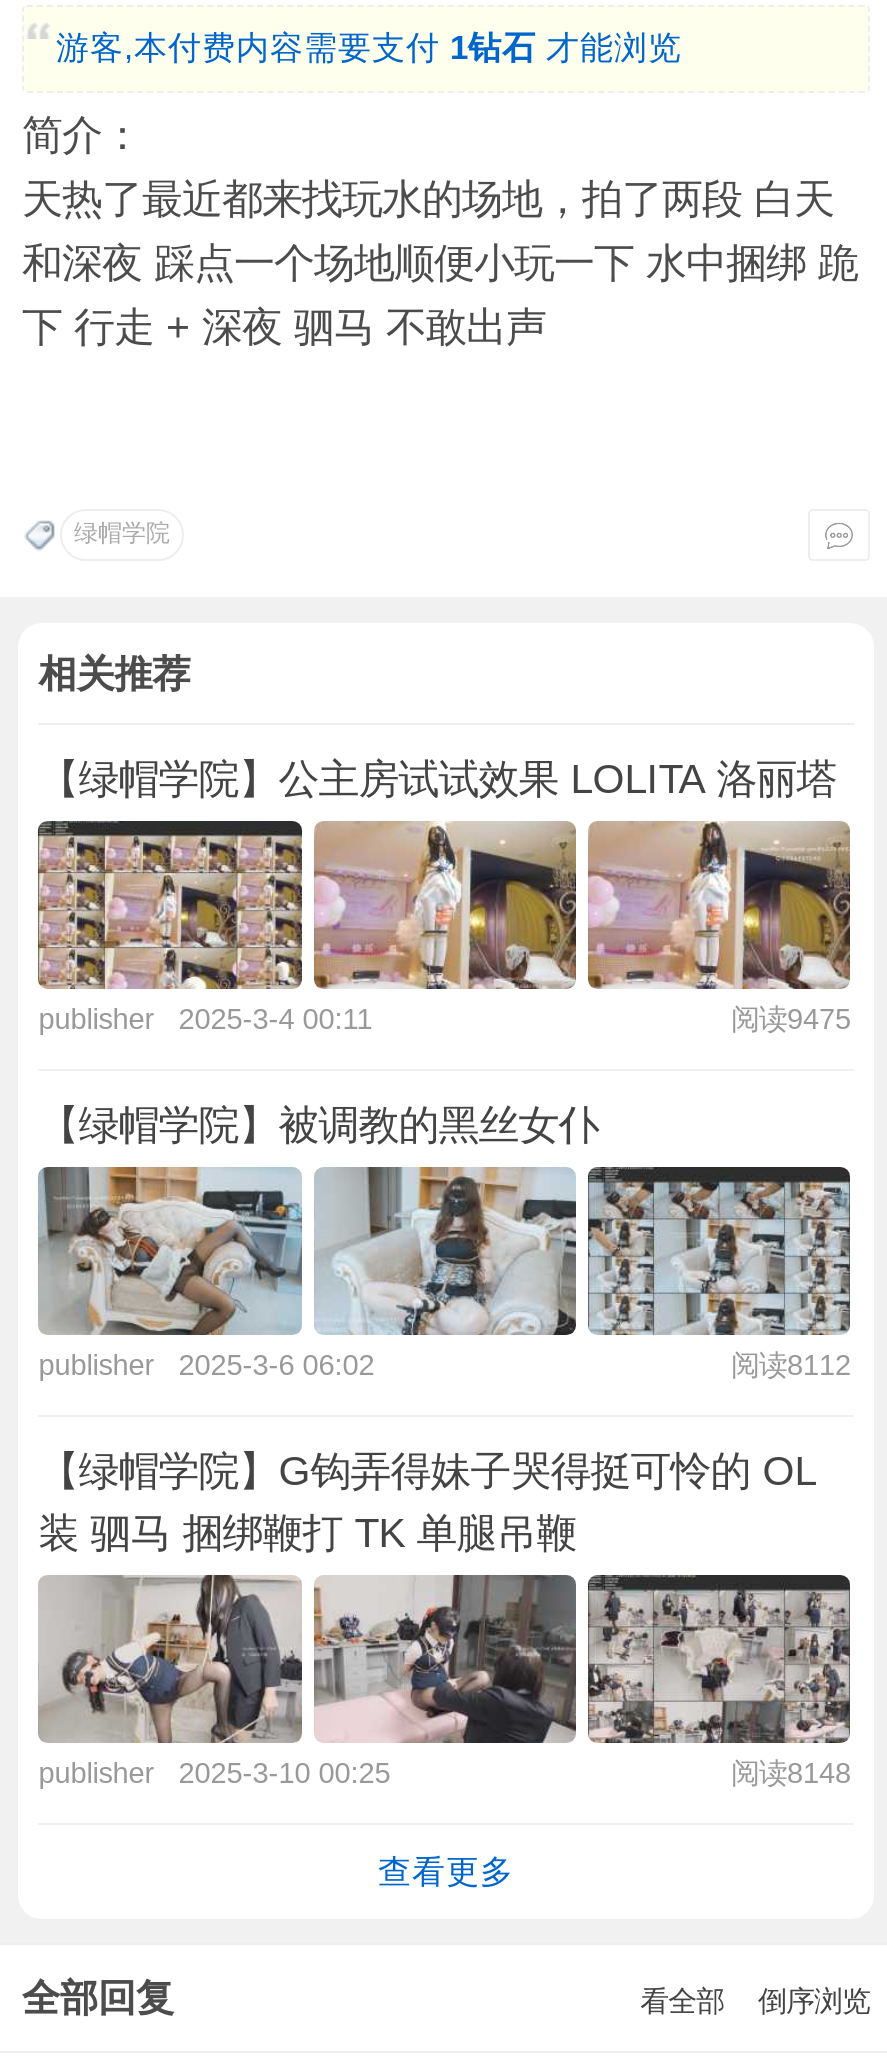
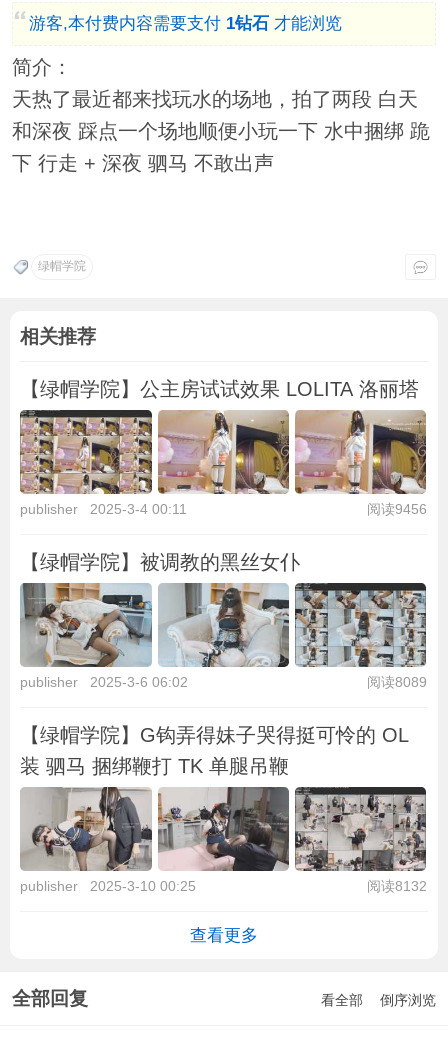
- 阅读9475
+ 阅读9456

- 阅读8112
+ 阅读8089

- 阅读8148
+ 阅读8132
